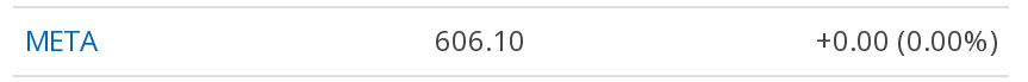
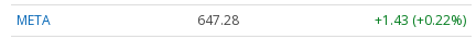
- 606.10
+ 647.28

- +0.00 (0.00%)
+ +1.43 (+0.22%)
